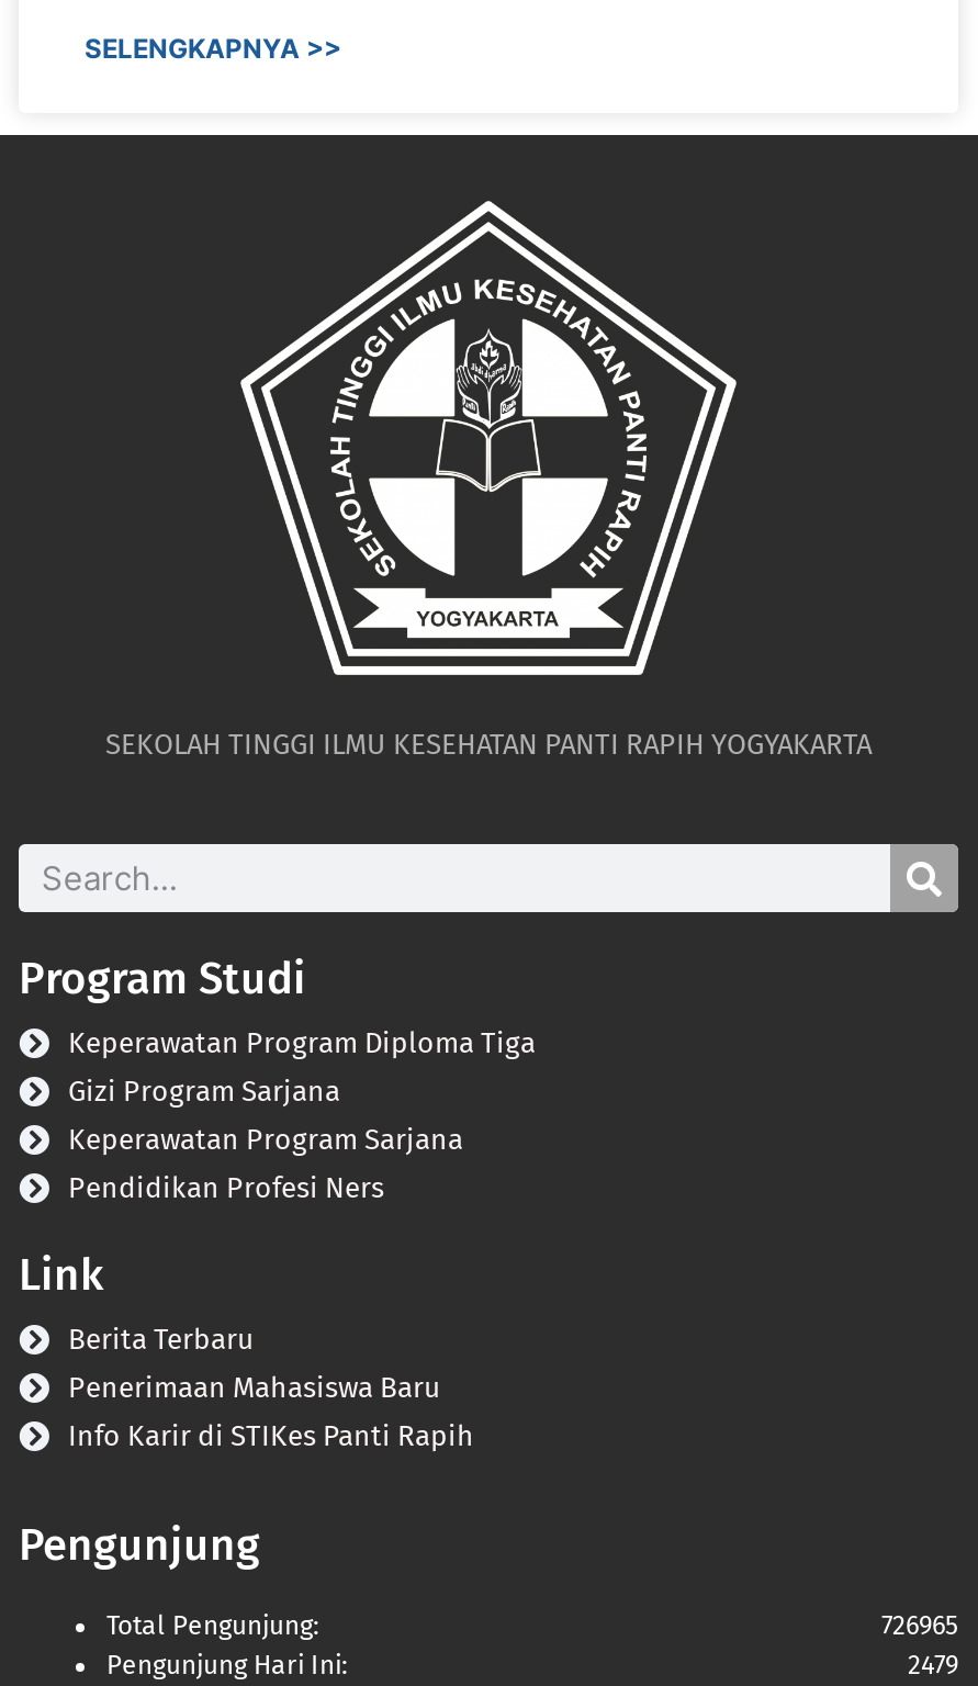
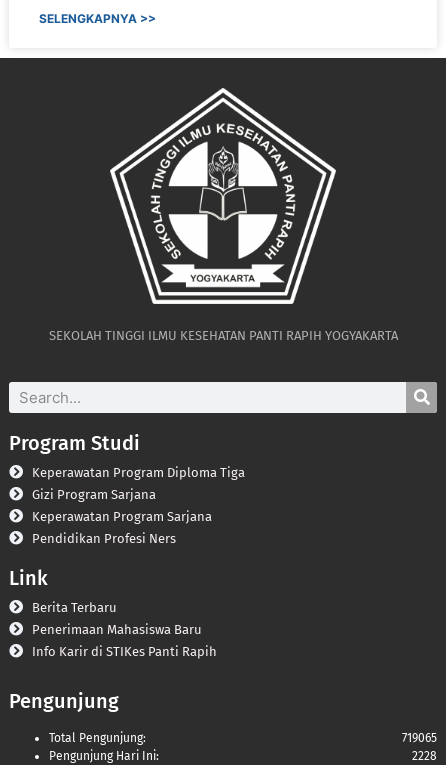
- 726965
+ 719065

- 2479
+ 2228
